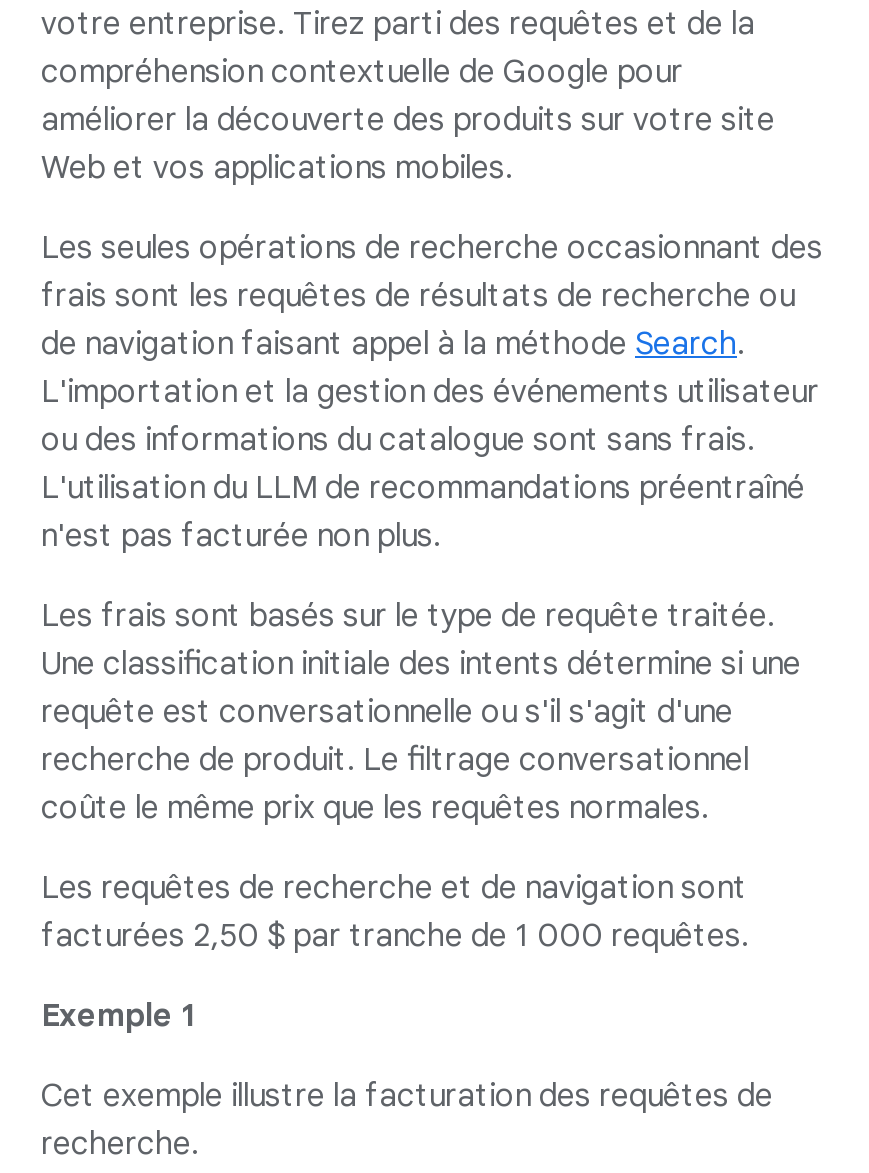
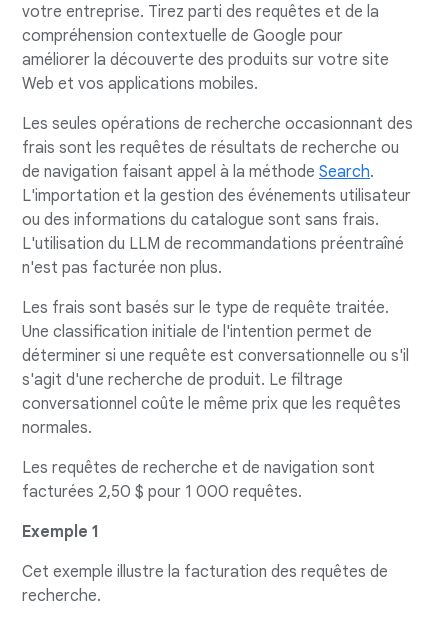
- Une classification initiale des intents détermine si une
- requête est conversationnelle ou s'il s'agit d'une
- recherche de produit. Le filtrage conversationnel
- coûte le même prix que les requêtes normales.
+ Une classification initiale de l'intention permet de
+ déterminer si une requête est conversationnelle ou s'il
+ s'agit d'une recherche de produit. Le filtrage
+ conversationnel coûte le même prix que les requêtes
+ normales.

- facturées 2,50 $ par tranche de 1 000 requêtes.
+ facturées 2,50 $ pour 1 000 requêtes.
